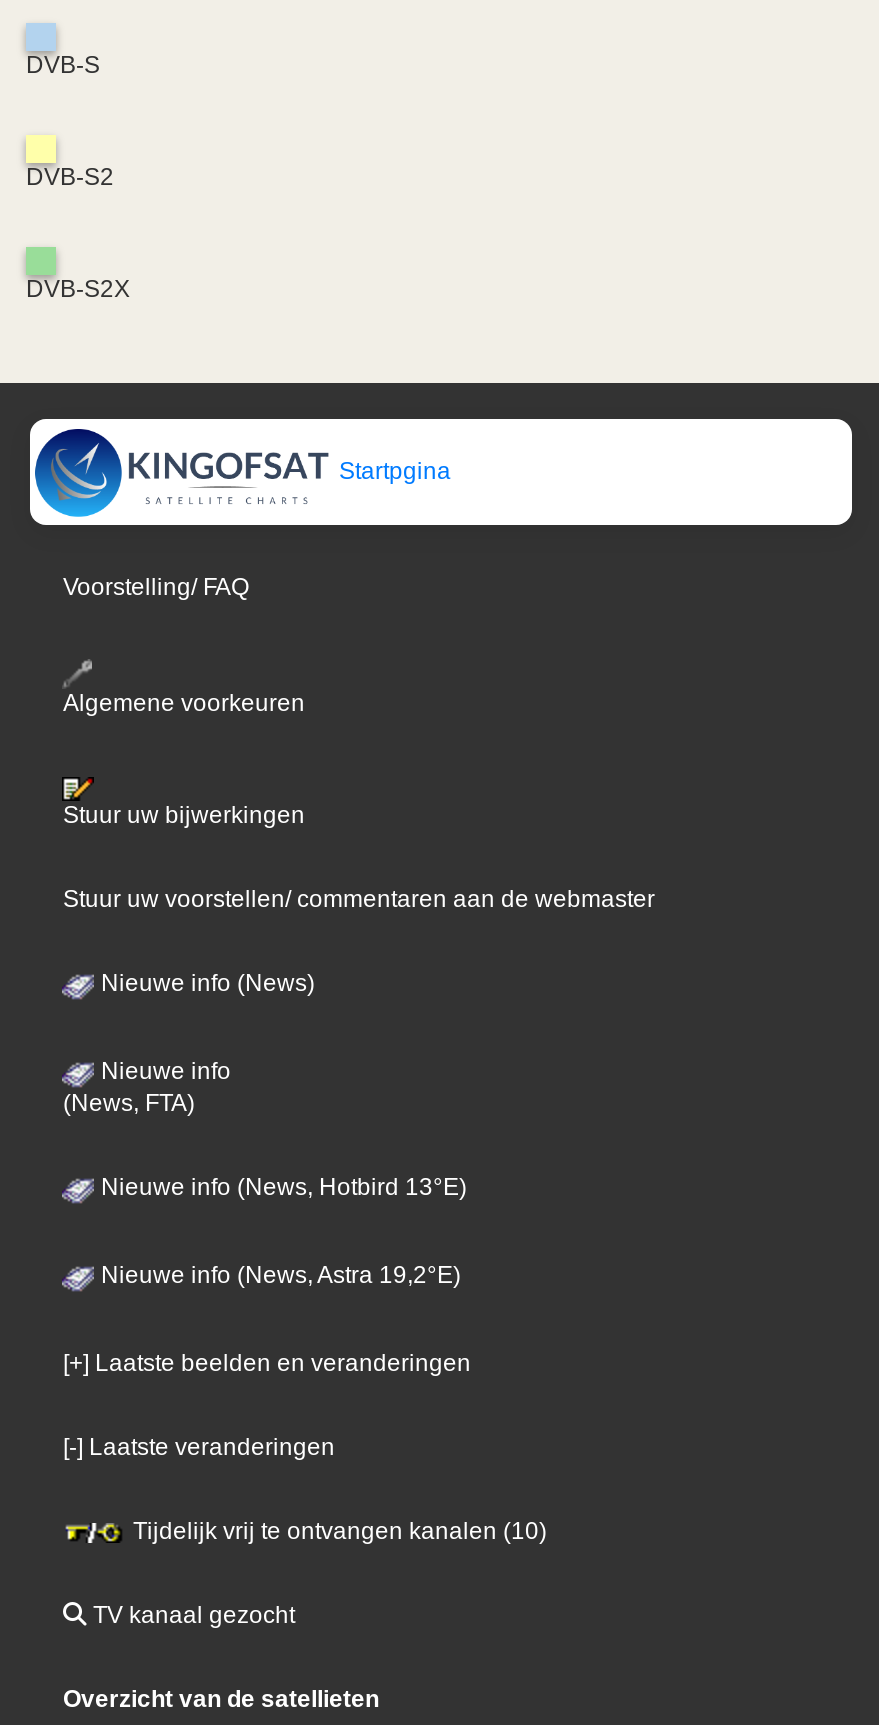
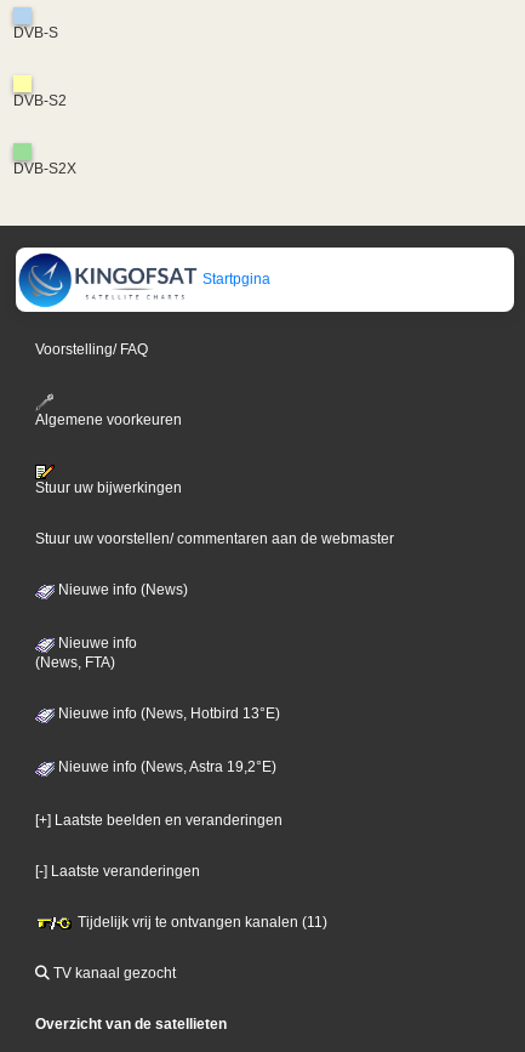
- Tijdelijk vrij te ontvangen kanalen (10)
+ Tijdelijk vrij te ontvangen kanalen (11)
